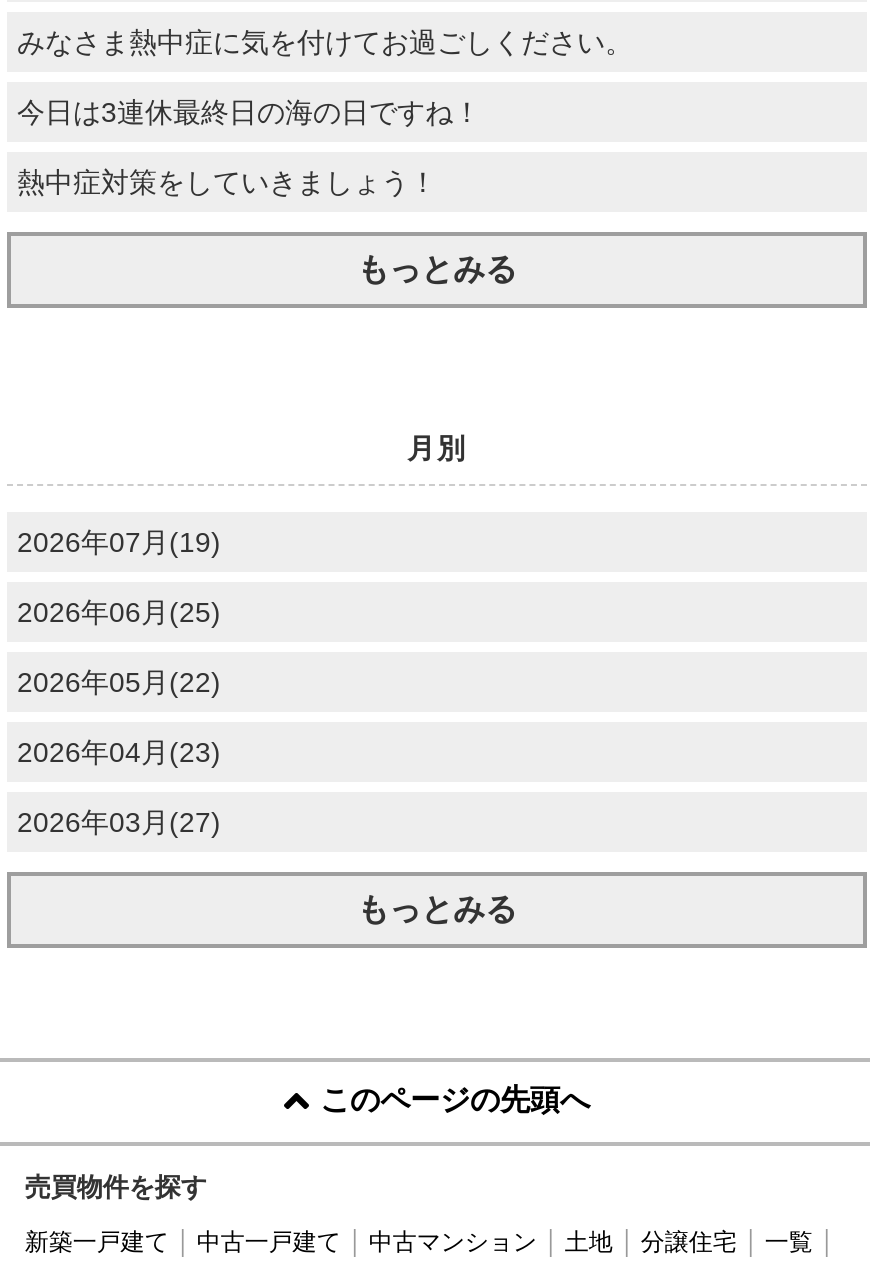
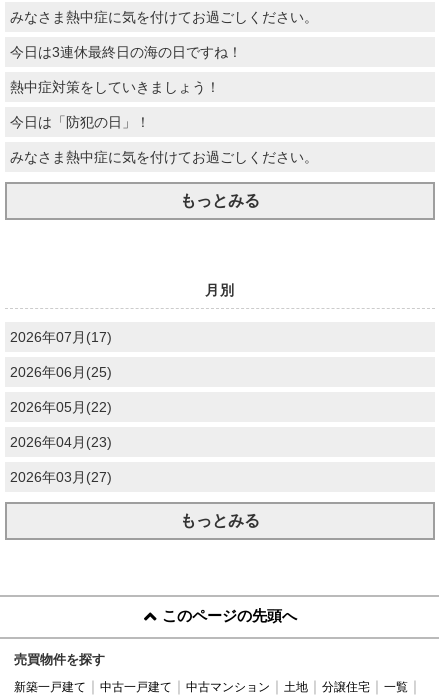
+ 今日は「防犯の日」！
+ みなさま熱中症に気を付けてお過ごしください。

- 2026年07月(19)
+ 2026年07月(17)
